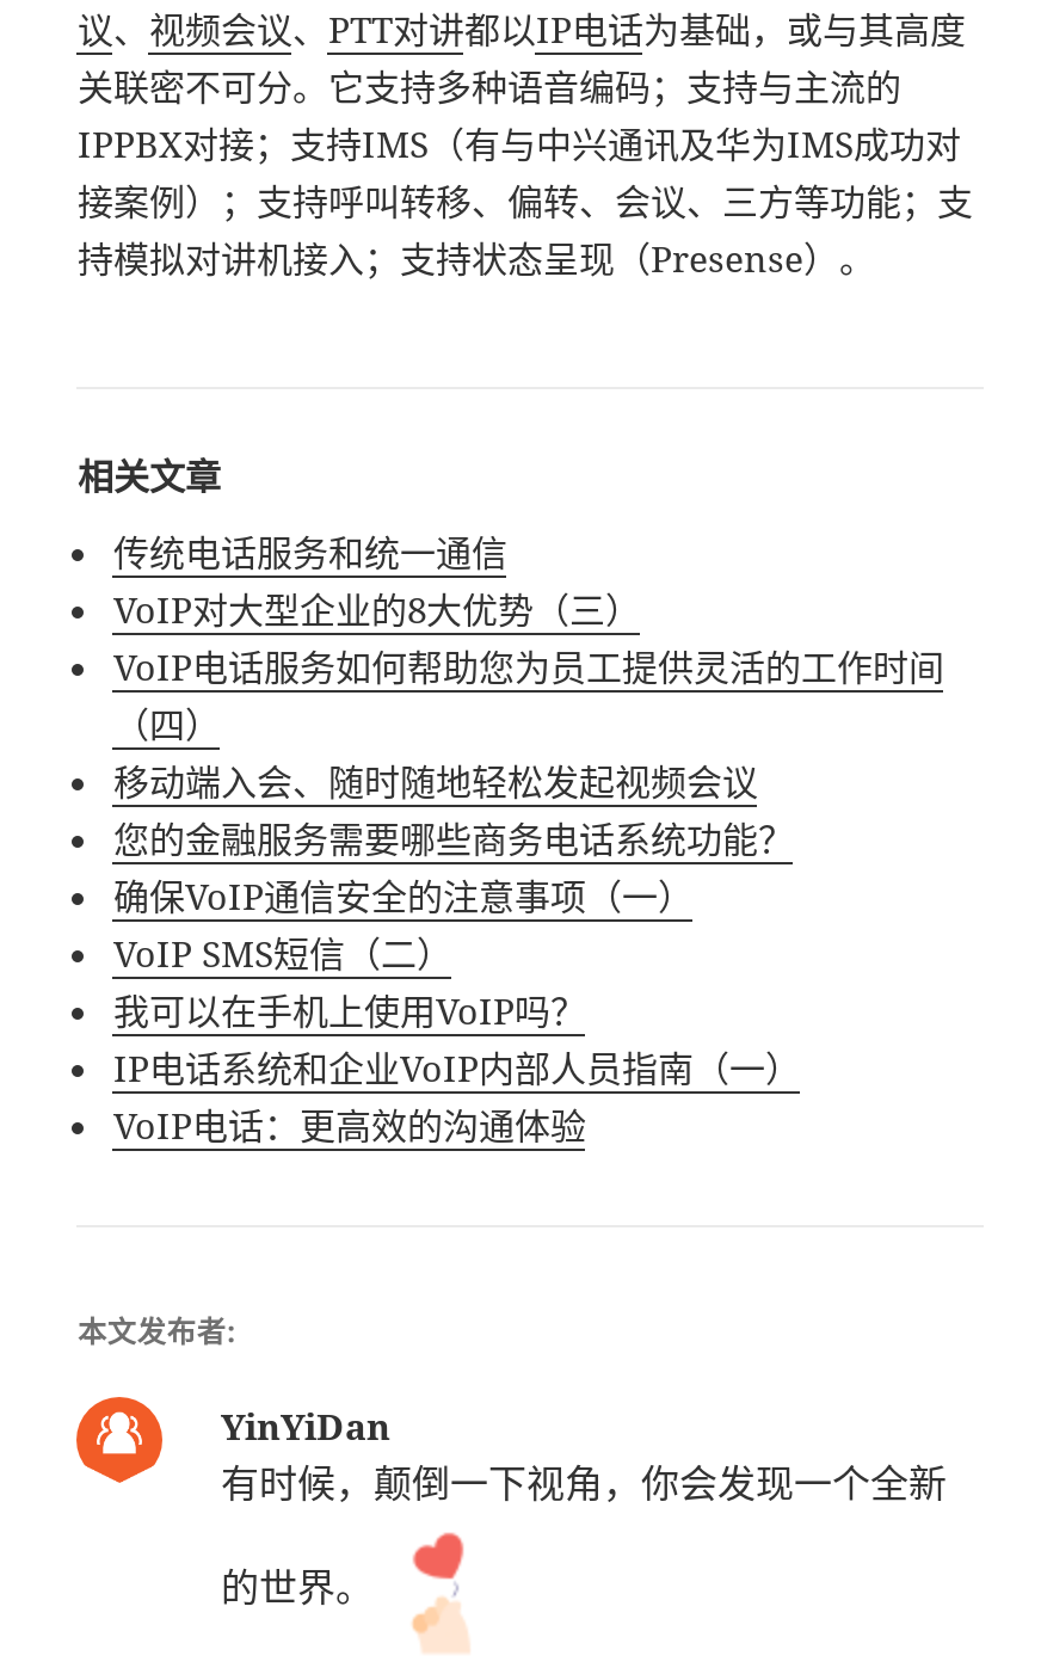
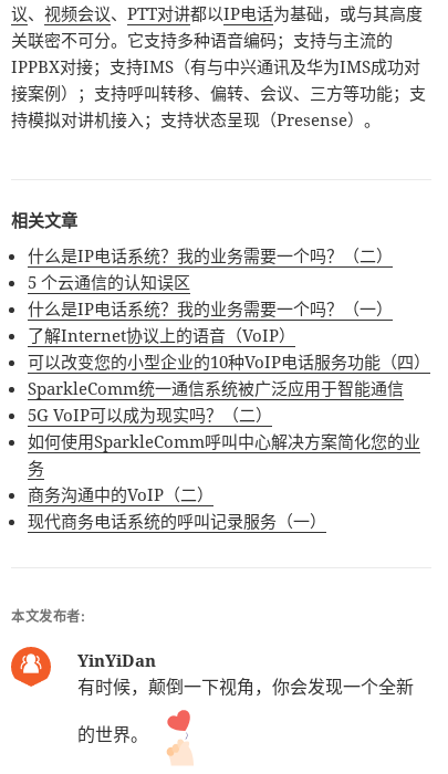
- 传统电话服务和统一通信
- VoIP对大型企业的8大优势（三）
- VoIP电话服务如何帮助您为员工提供灵活的工作时间
- （四）
- 移动端入会、随时随地轻松发起视频会议
- 您的金融服务需要哪些商务电话系统功能？
- 确保VoIP通信安全的注意事项（一）
- VoIP SMS短信（二）
- 我可以在手机上使用VoIP吗？
- IP电话系统和企业VoIP内部人员指南（一）
- VoIP电话：更高效的沟通体验
+ 什么是IP电话系统？我的业务需要一个吗？（二）
+ 5 个云通信的认知误区
+ 什么是IP电话系统？我的业务需要一个吗？（一）
+ 了解Internet协议上的语音（VoIP）
+ 可以改变您的小型企业的10种VoIP电话服务功能（四）
+ SparkleComm统一通信系统被广泛应用于智能通信
+ 5G VoIP可以成为现实吗？（二）
+ 如何使用SparkleComm呼叫中心解决方案简化您的业
+ 务
+ 商务沟通中的VoIP（二）
+ 现代商务电话系统的呼叫记录服务（一）
